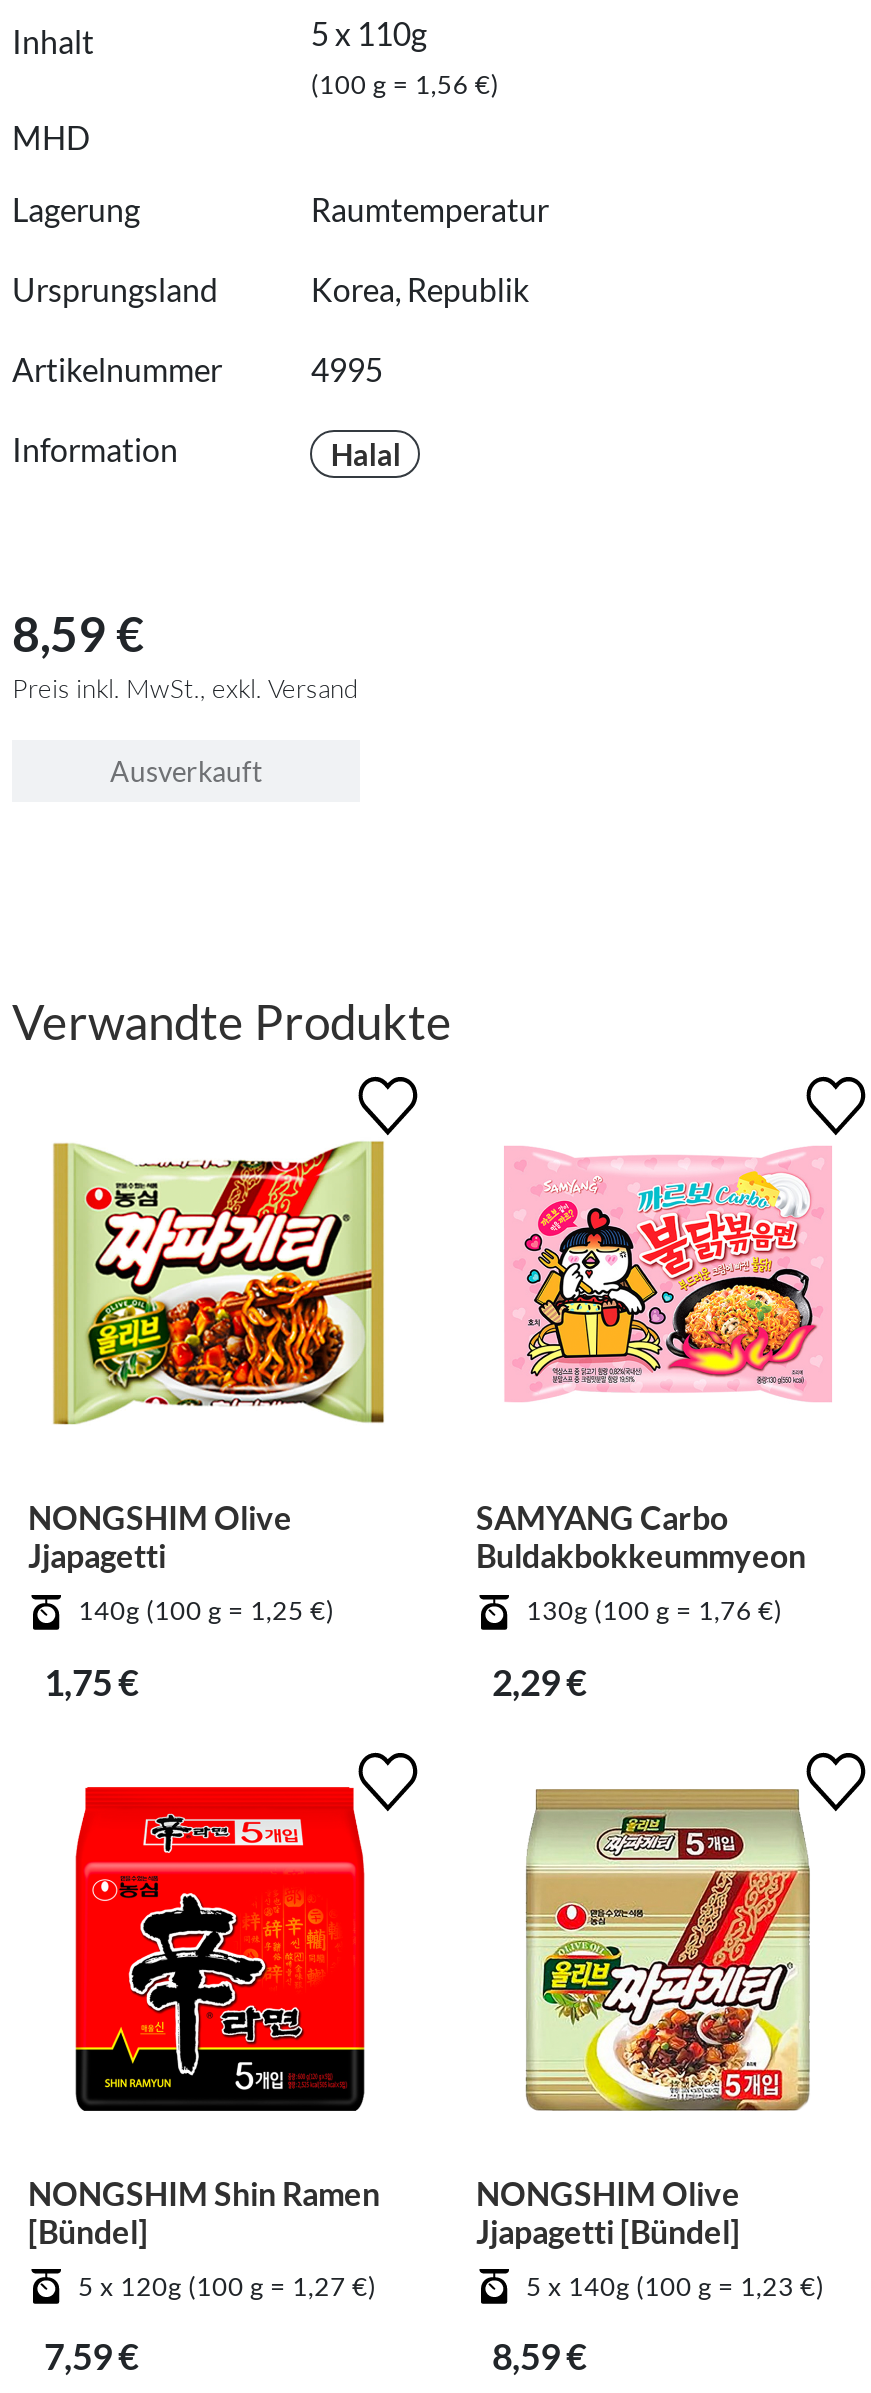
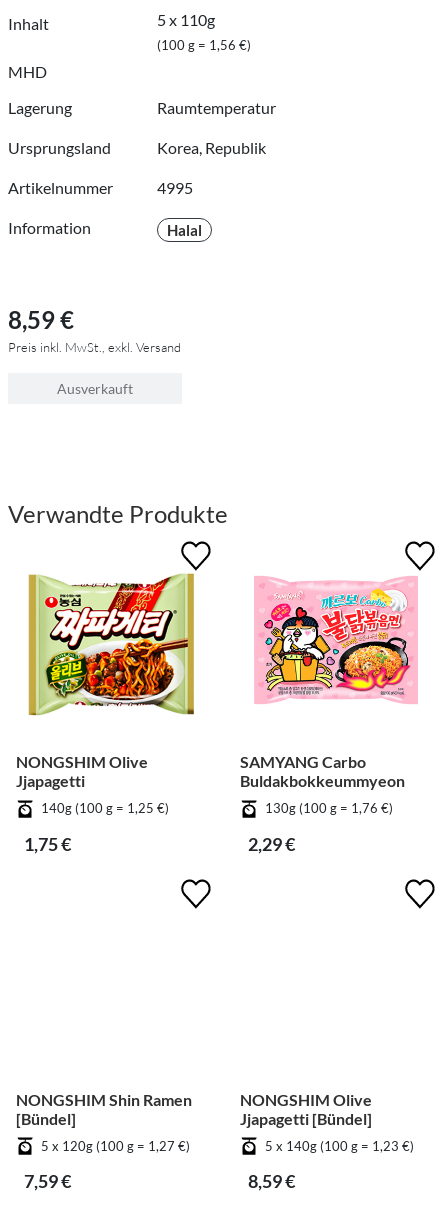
- [image]

- [image]
